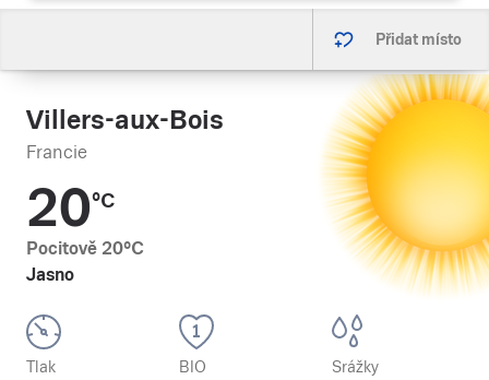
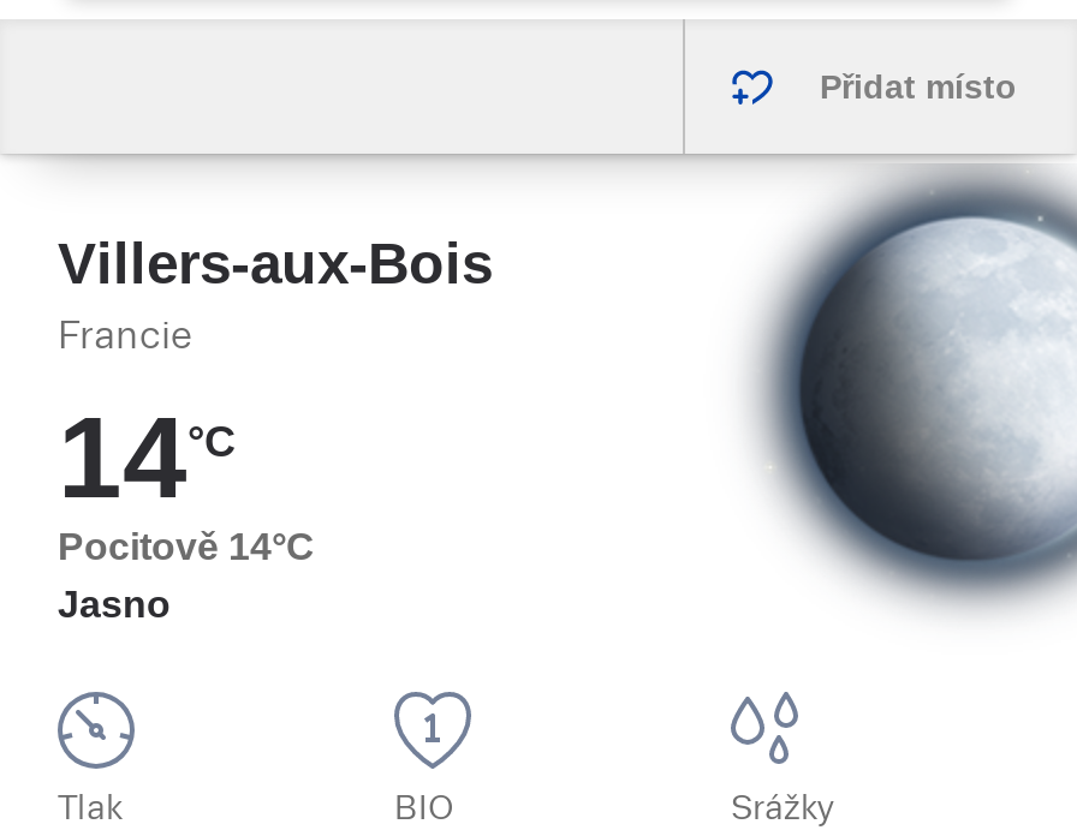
- [image]
+ [image]

- 20°C
+ 14°C

- Pocitově 20°C
+ Pocitově 14°C
